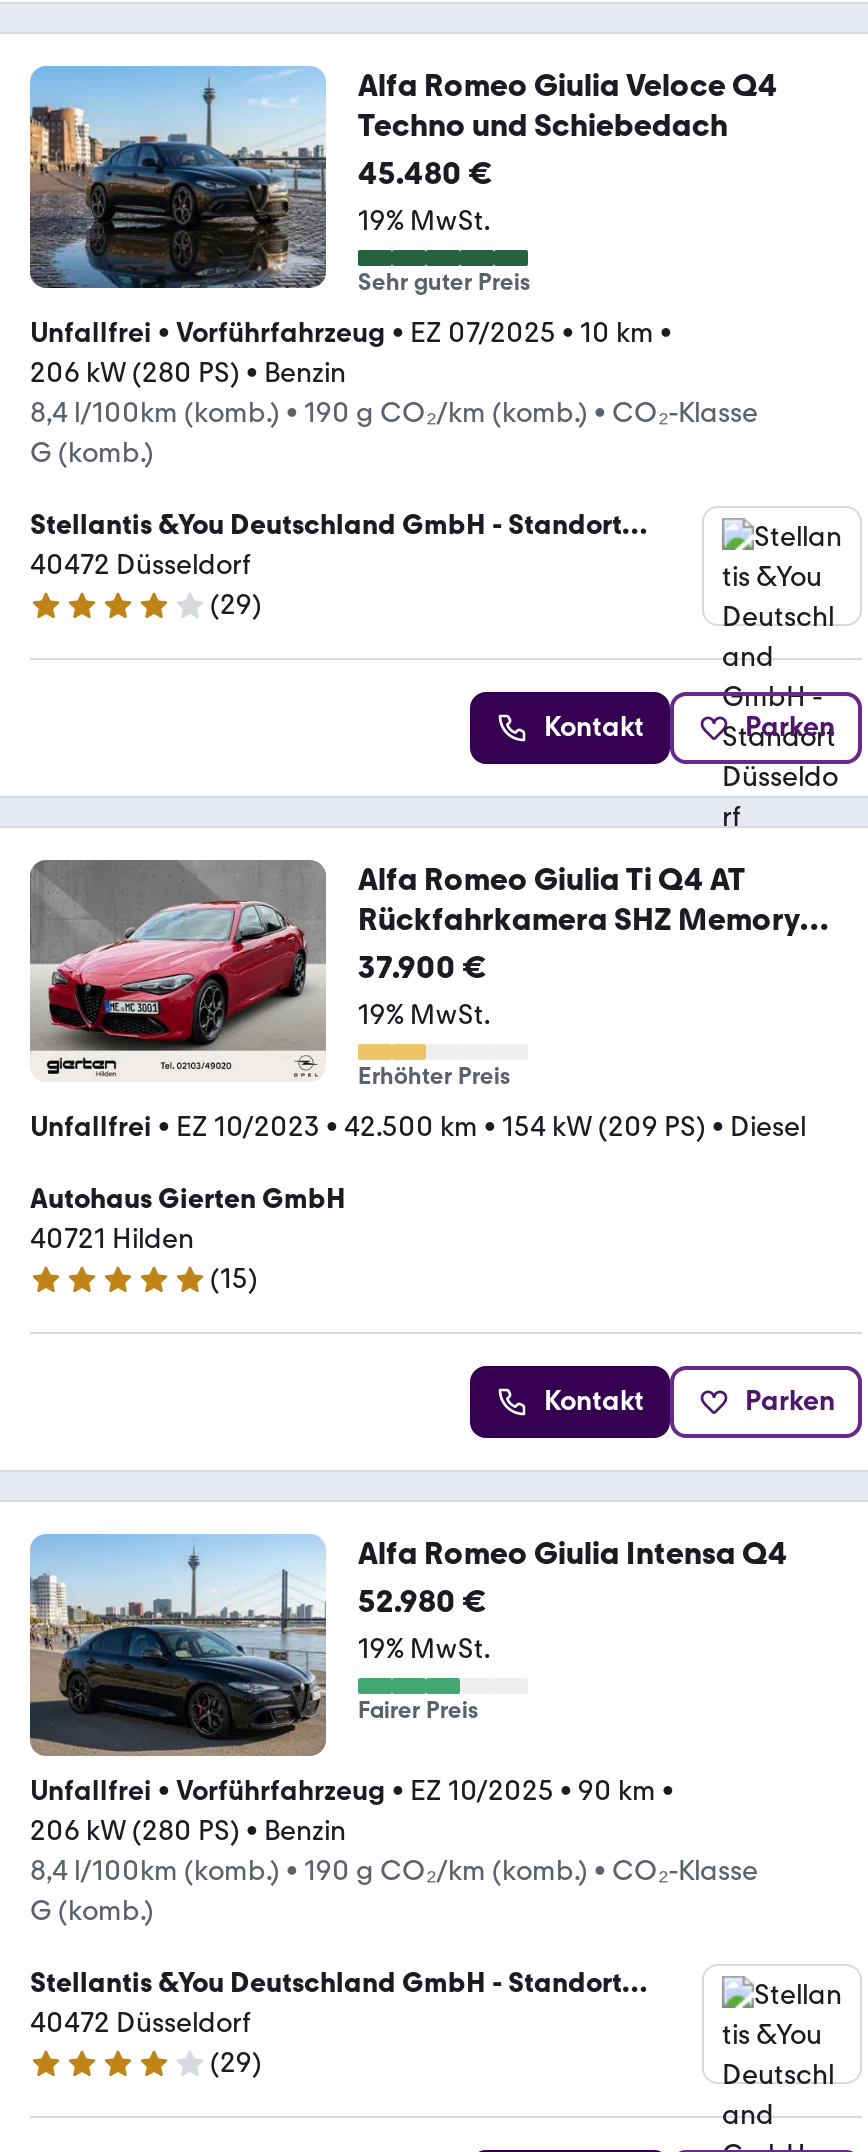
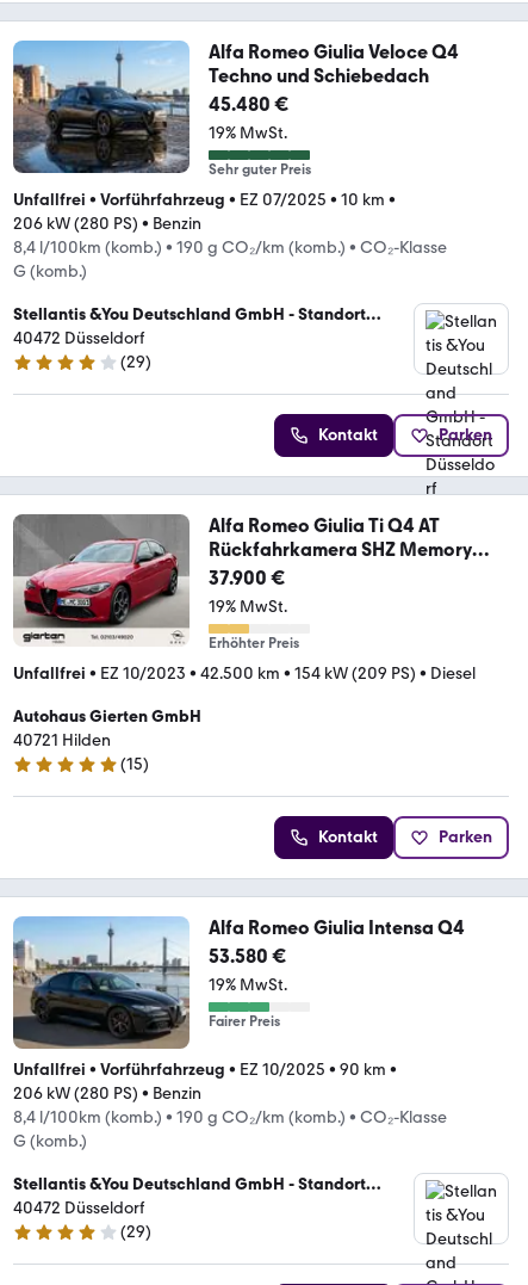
- 52.980 €
+ 53.580 €
